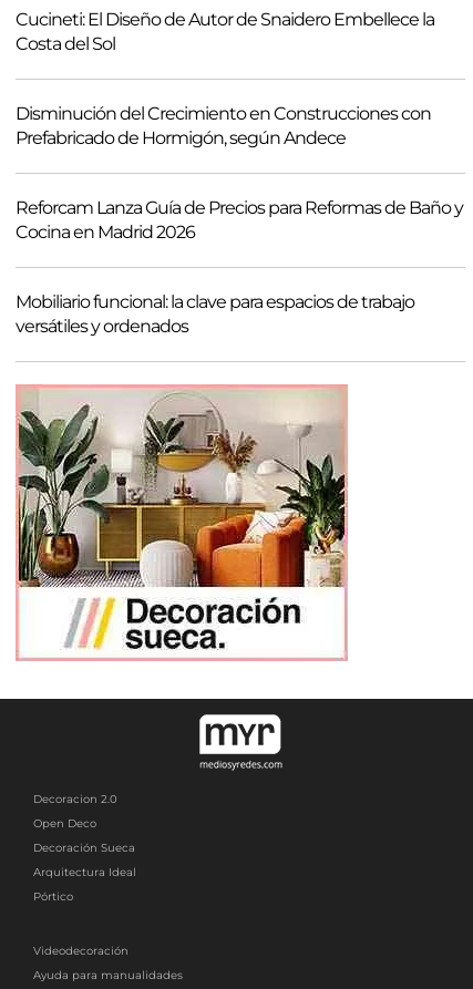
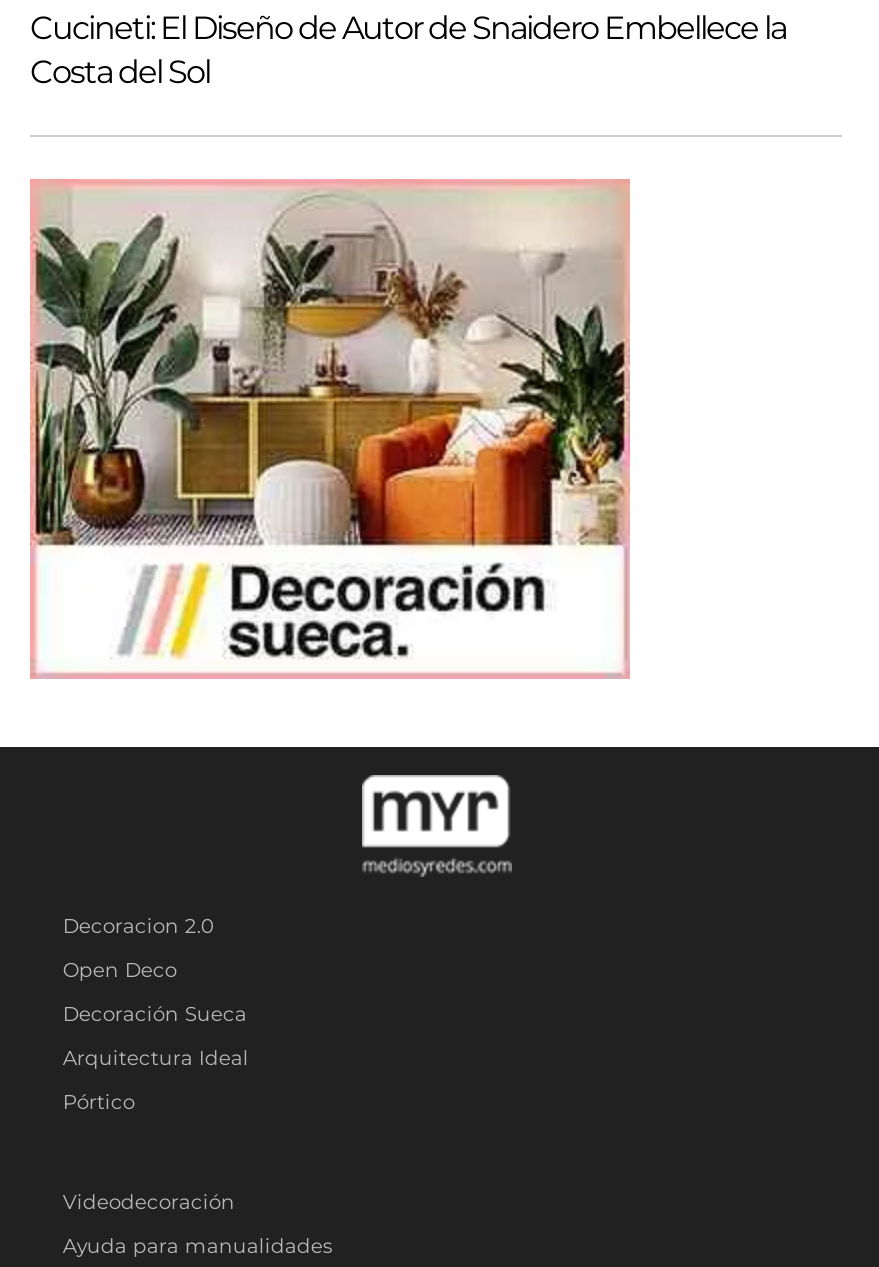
- Disminución del Crecimiento en Construcciones con
- Prefabricado de Hormigón, según Andece
- Reforcam Lanza Guía de Precios para Reformas de Baño y
- Cocina en Madrid 2026
- Mobiliario funcional: la clave para espacios de trabajo
- versátiles y ordenados
